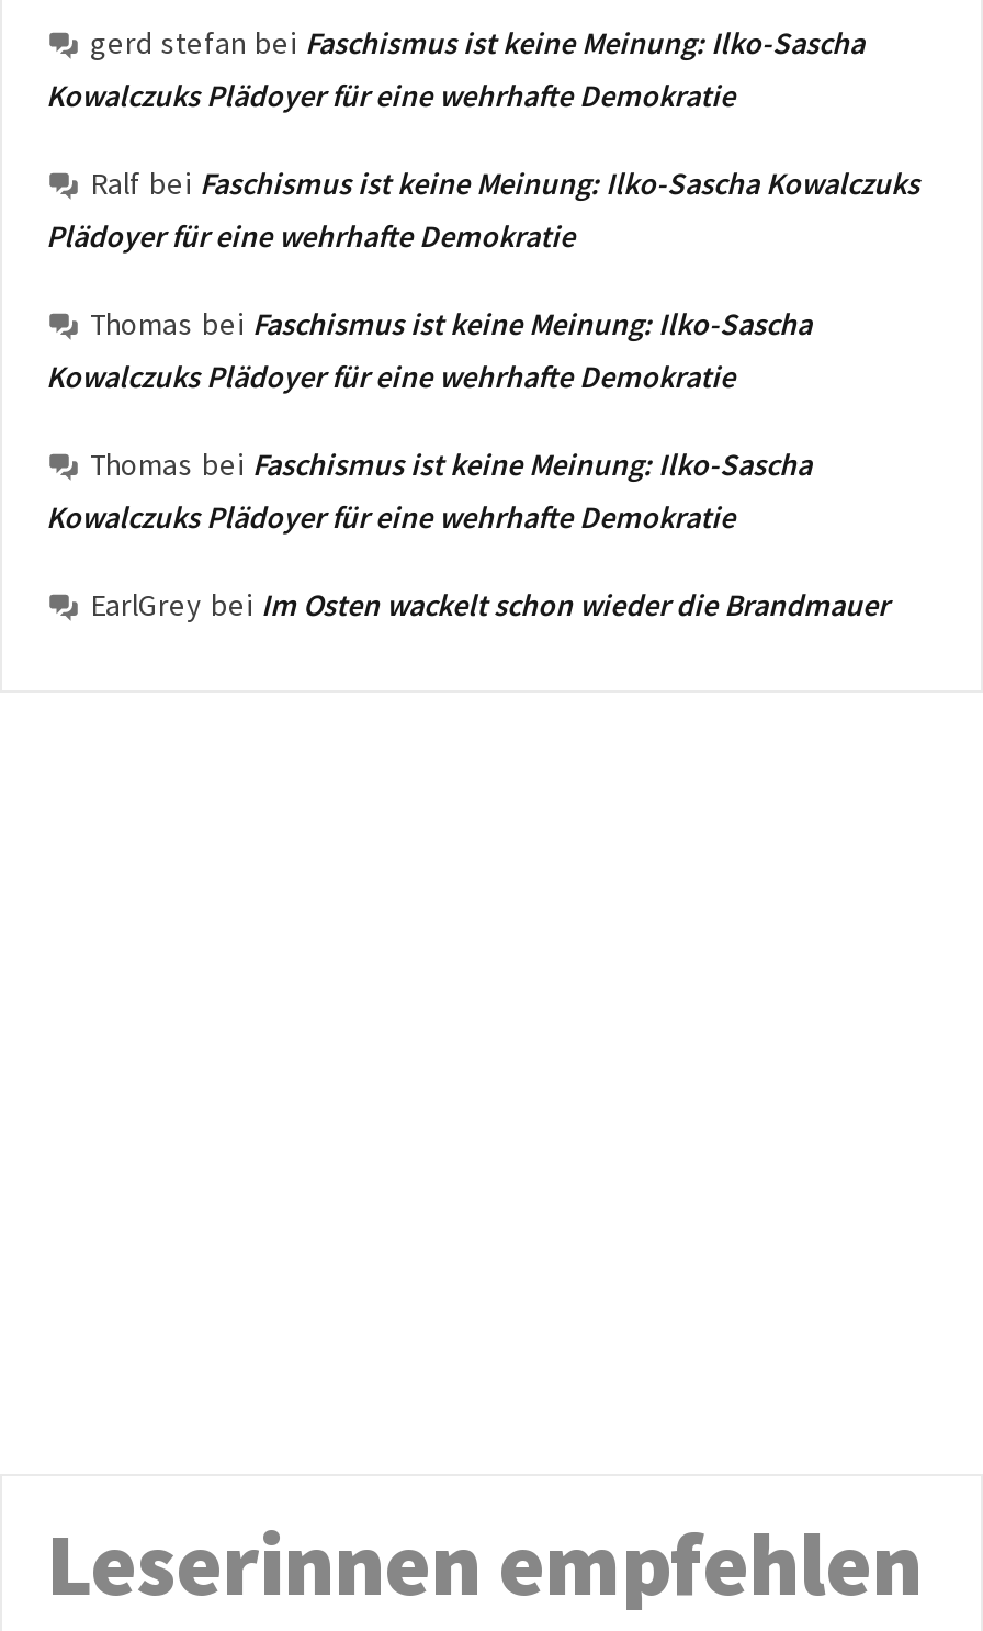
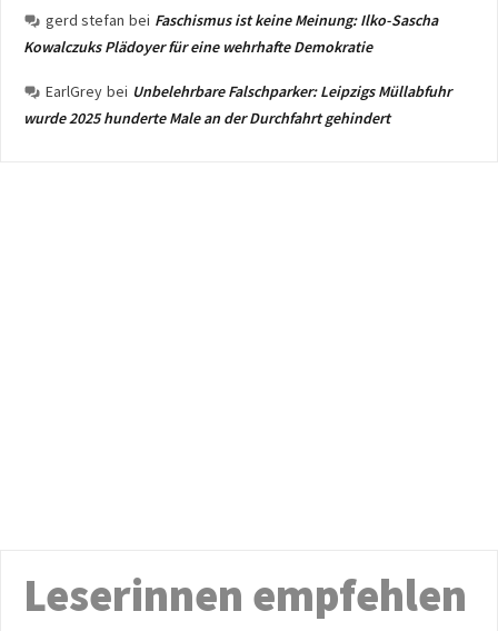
- Ralf bei Faschismus ist keine Meinung: Ilko-Sascha Kowalczuks
- Plädoyer für eine wehrhafte Demokratie
- Thomas bei Faschismus ist keine Meinung: Ilko-Sascha
- Kowalczuks Plädoyer für eine wehrhafte Demokratie
- Thomas bei Faschismus ist keine Meinung: Ilko-Sascha
- Kowalczuks Plädoyer für eine wehrhafte Demokratie
- EarlGrey bei Im Osten wackelt schon wieder die Brandmauer
+ EarlGrey bei Unbelehrbare Falschparker: Leipzigs Müllabfuhr
+ wurde 2025 hunderte Male an der Durchfahrt gehindert
